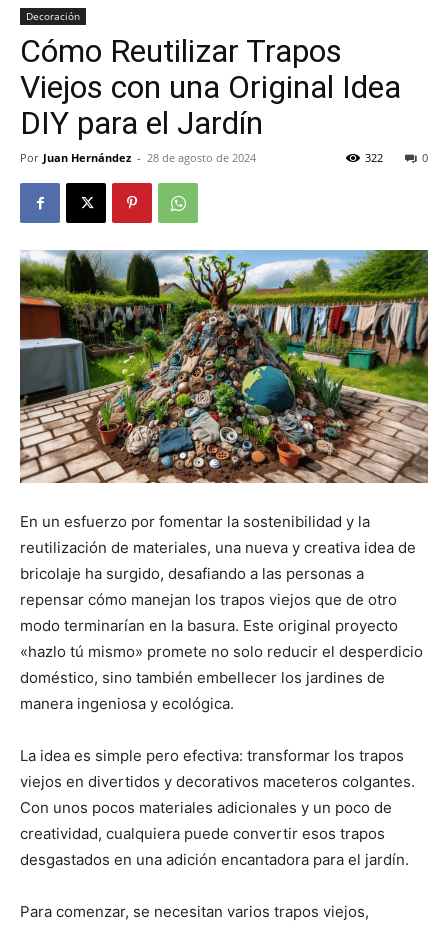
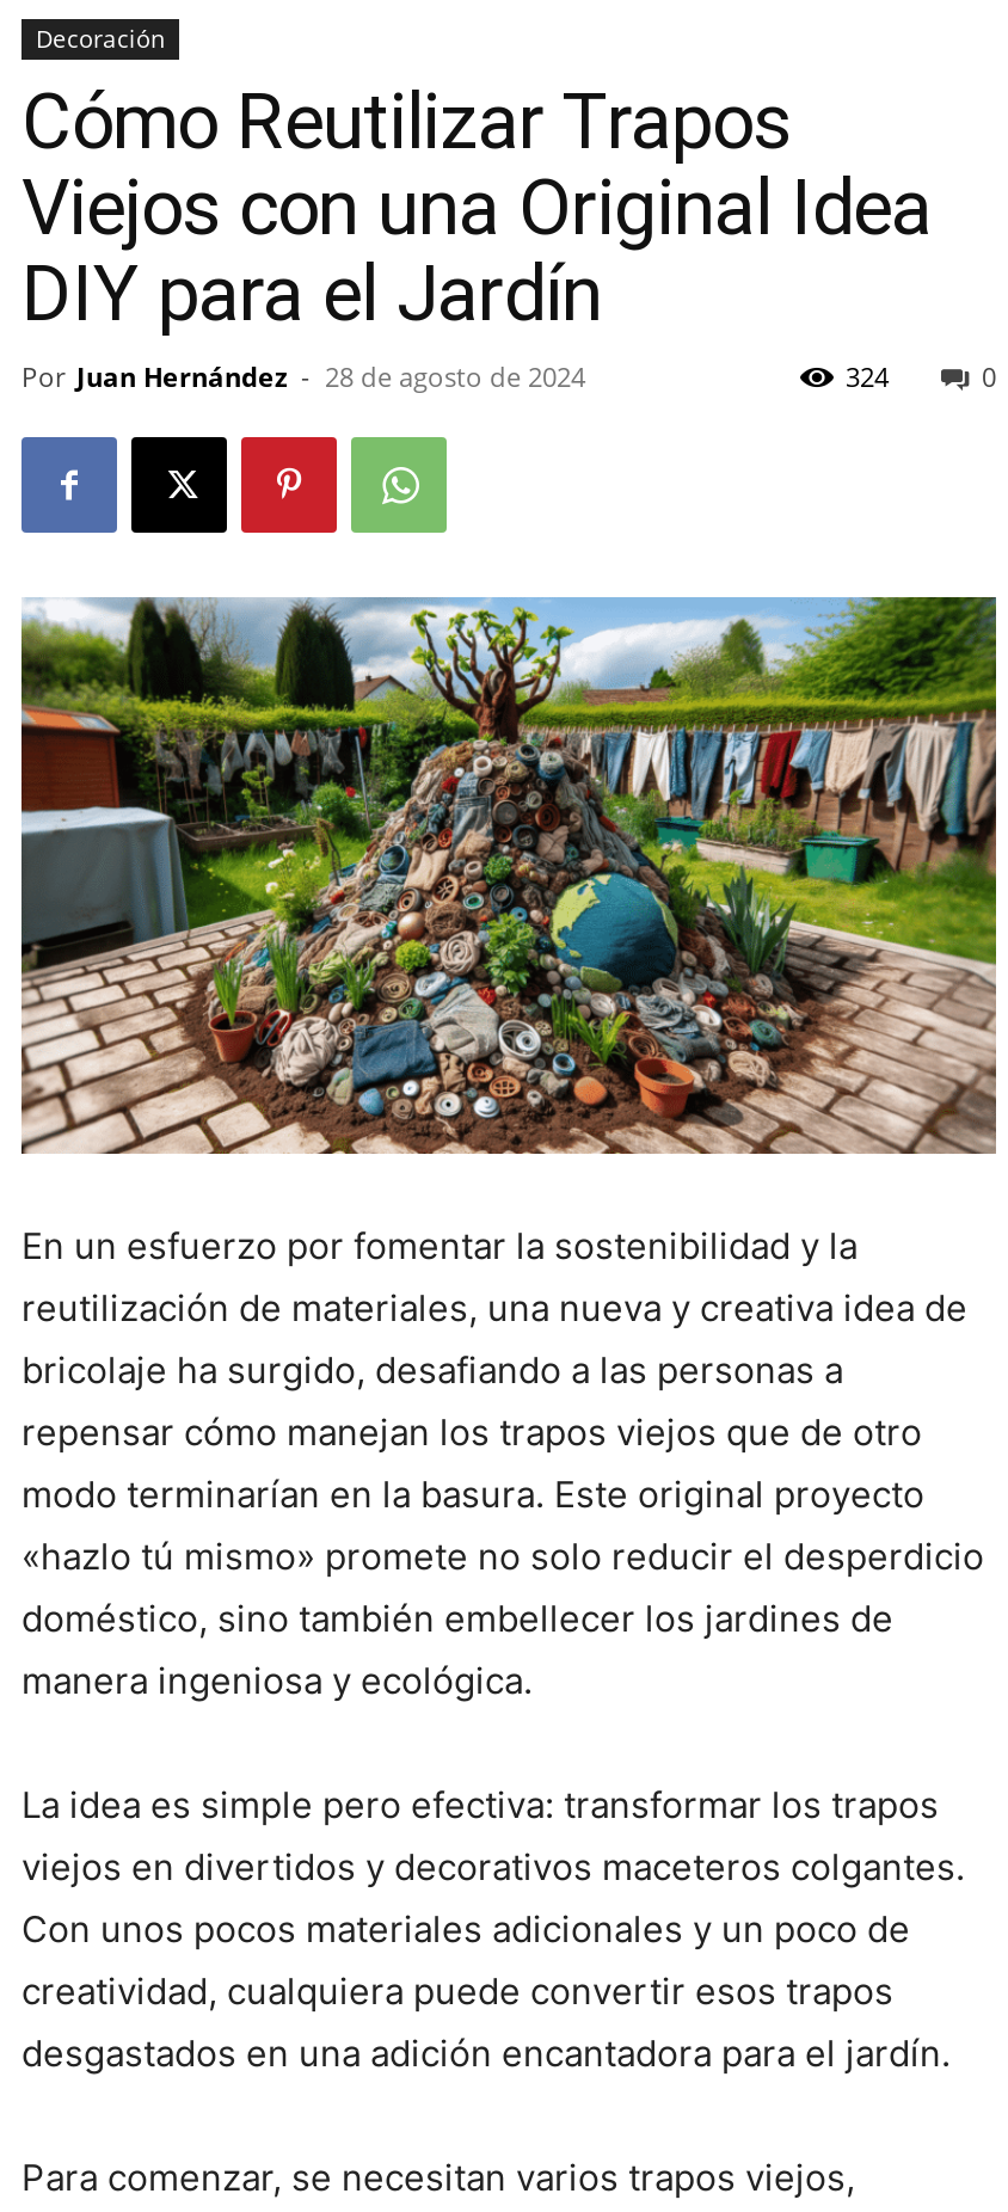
- 322
+ 324
